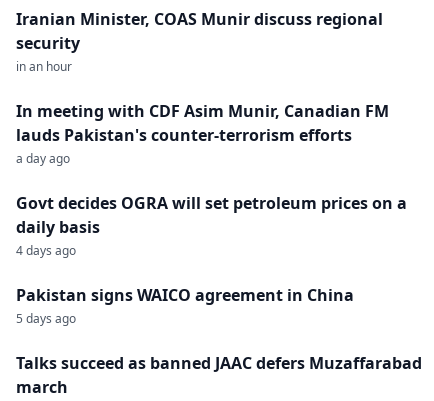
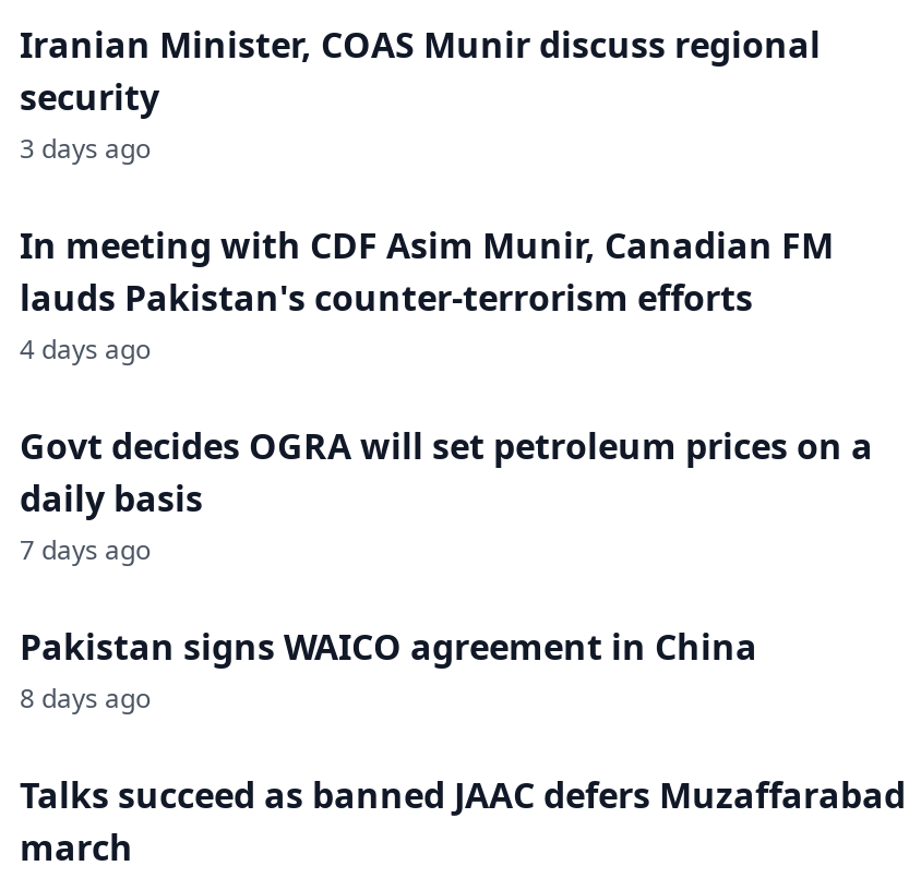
- in an hour
+ 3 days ago

- a day ago
+ 4 days ago

- 4 days ago
+ 7 days ago

- 5 days ago
+ 8 days ago
